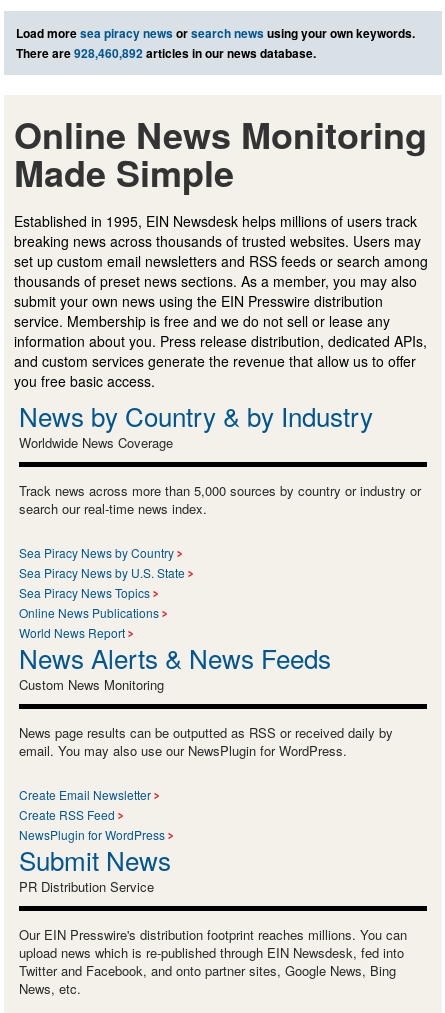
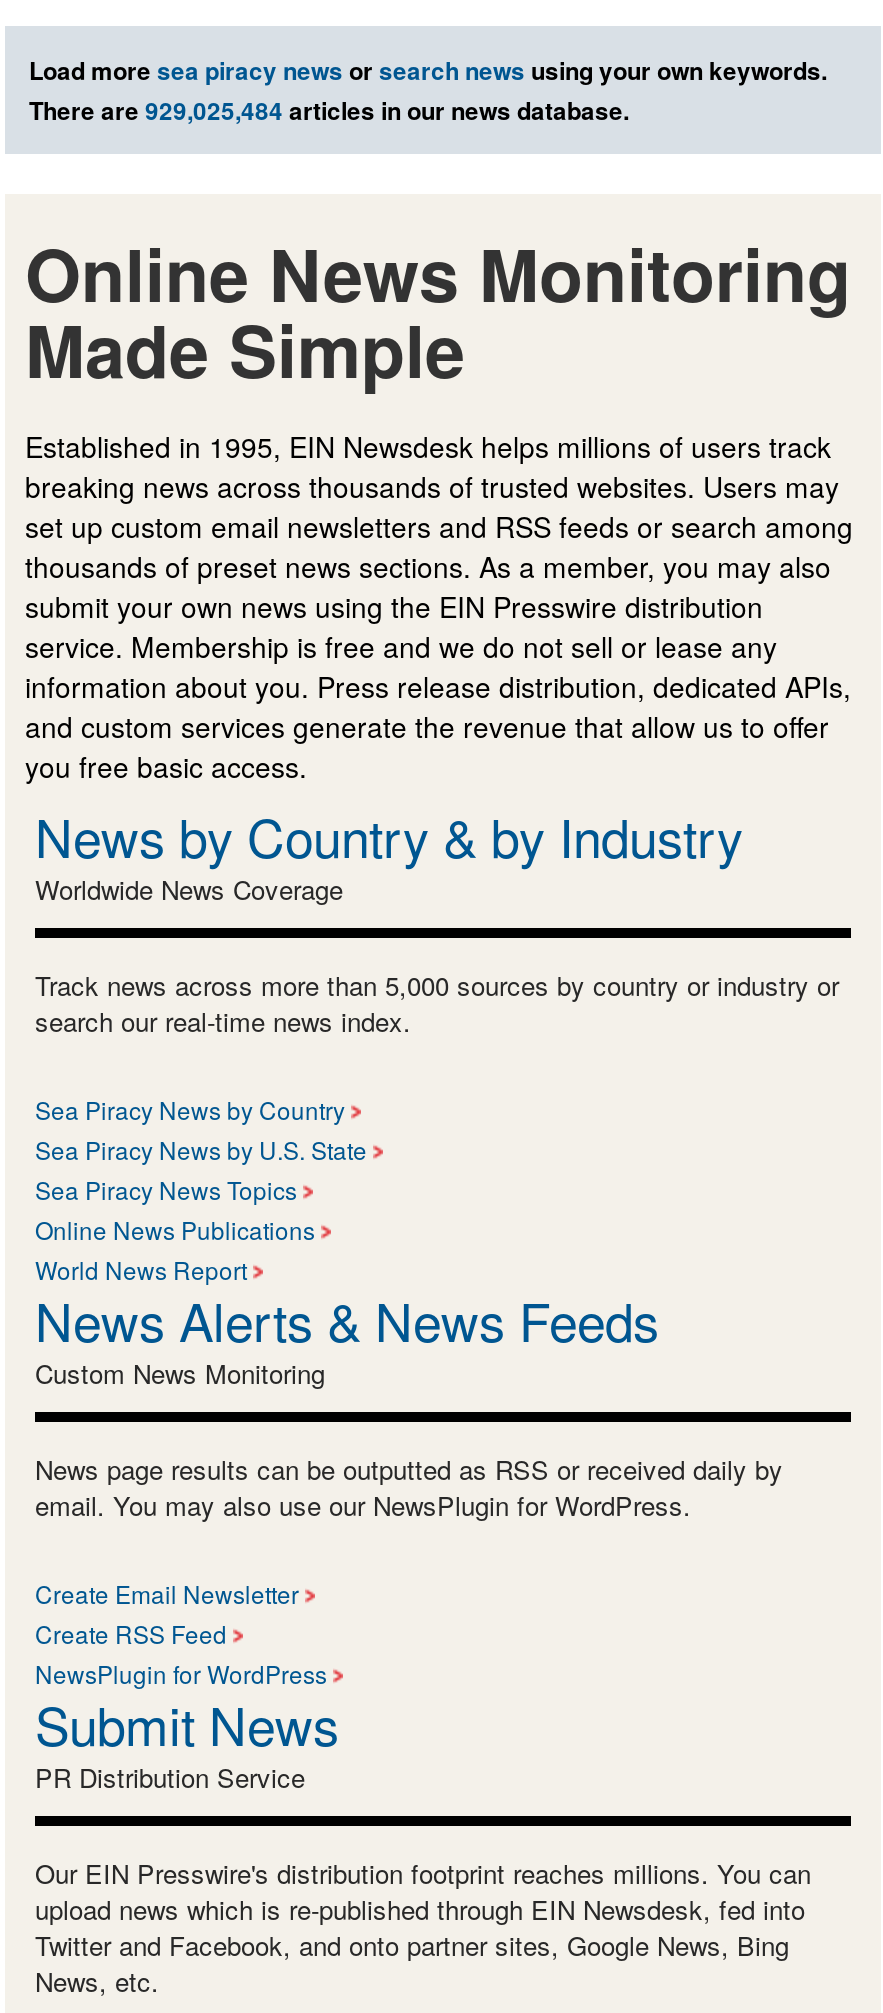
- There are 928,460,892 articles in our news database.
+ There are 929,025,484 articles in our news database.
